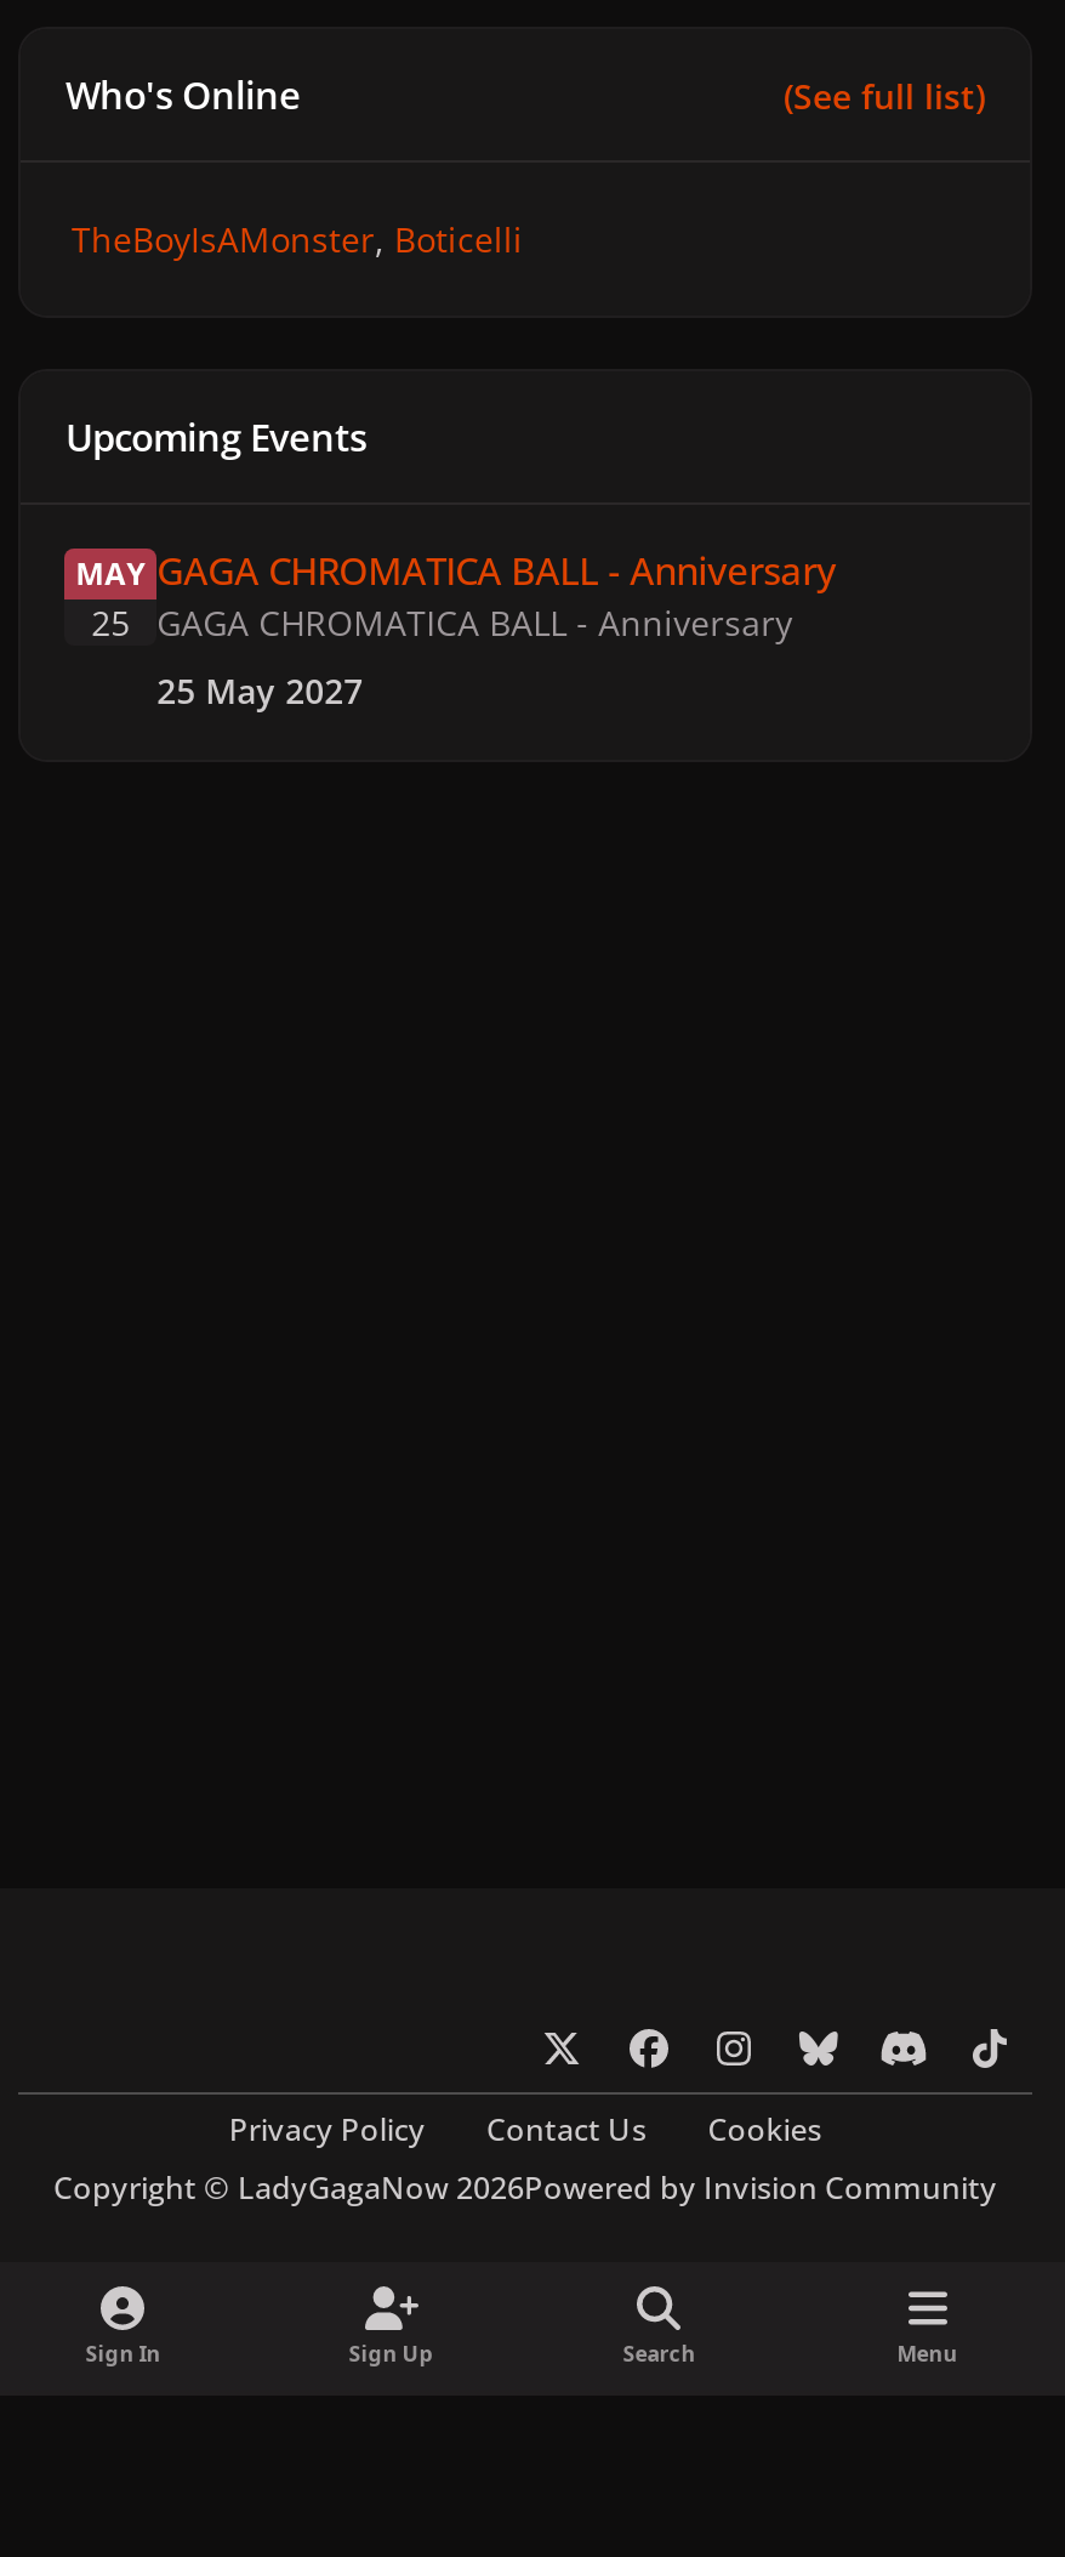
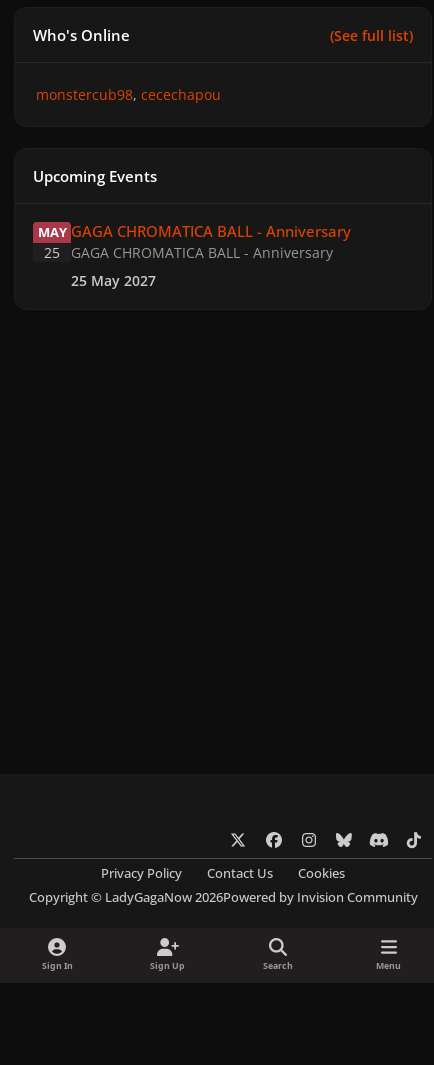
- TheBoyIsAMonster Boticelli
+ monstercub98 cecechapou
